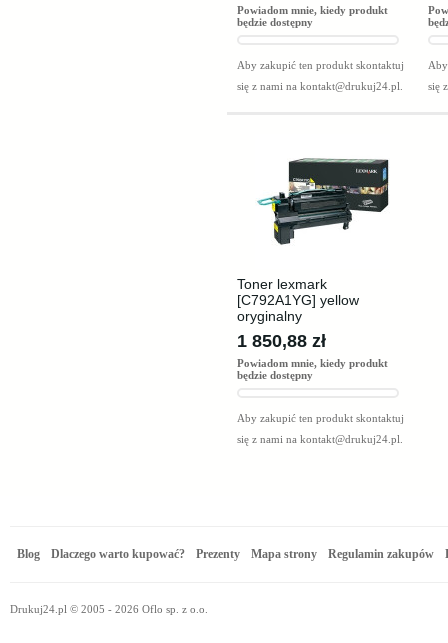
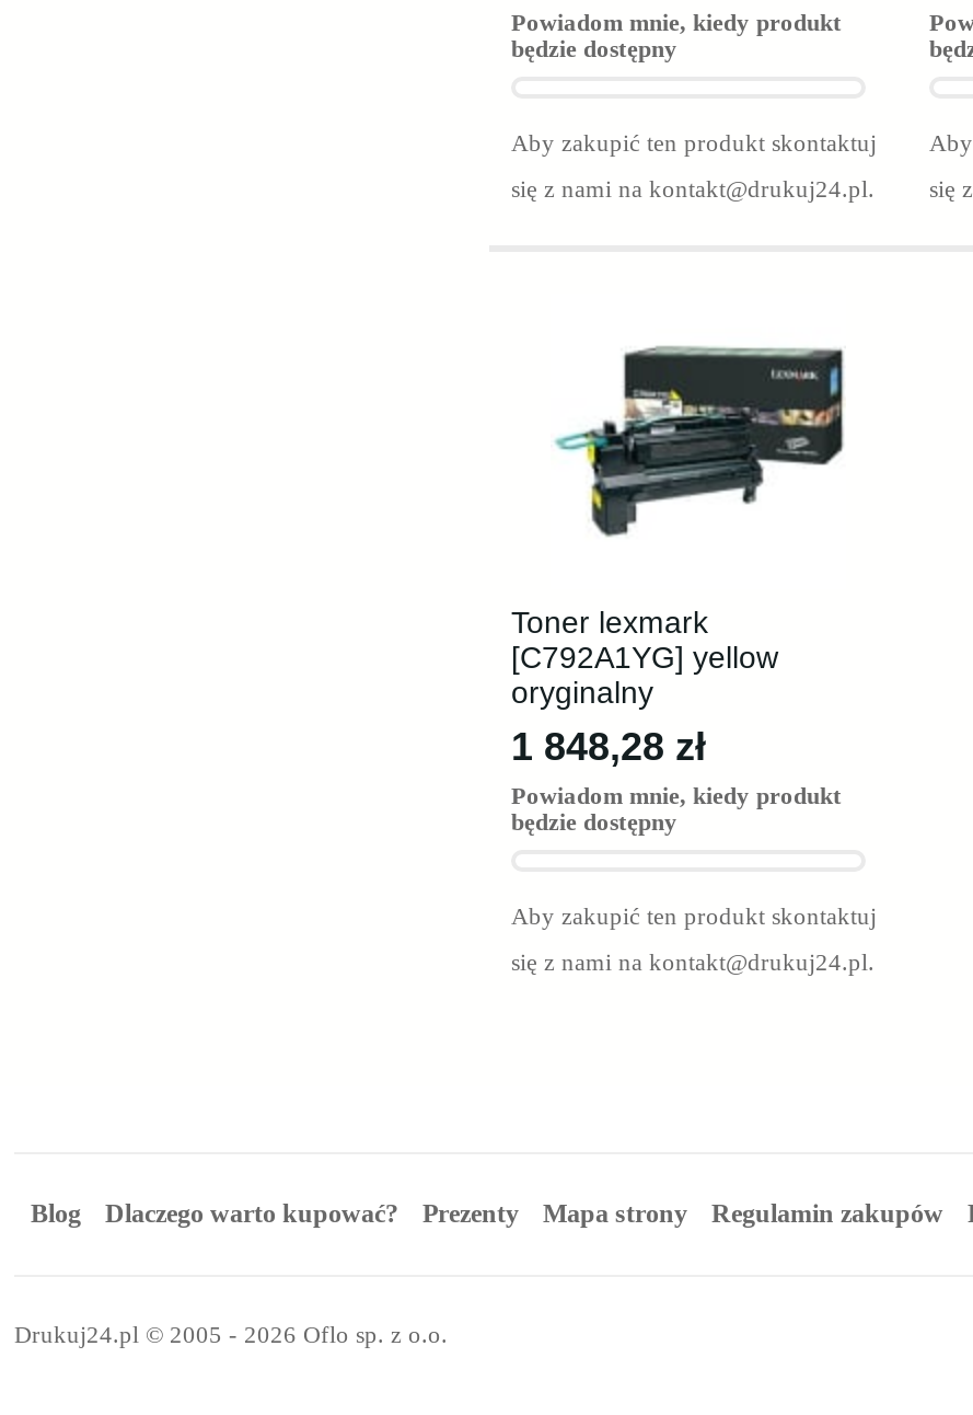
- 1 850,88 zł
+ 1 848,28 zł
